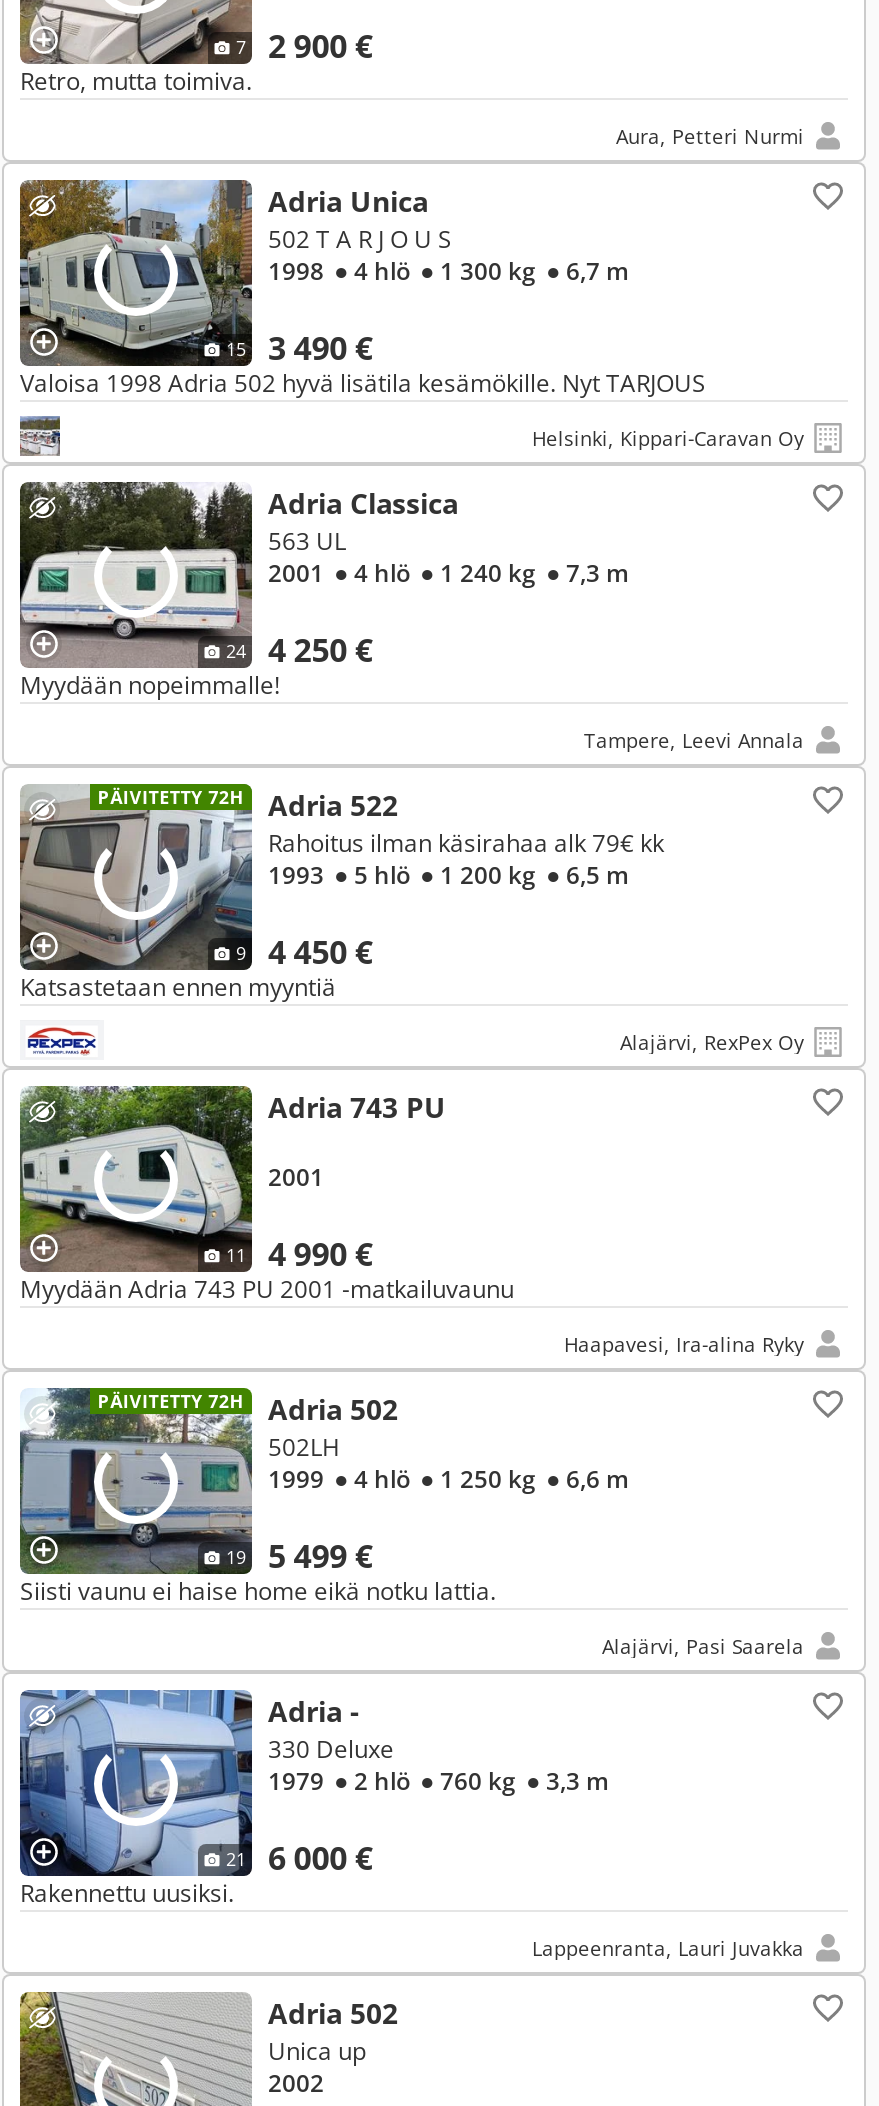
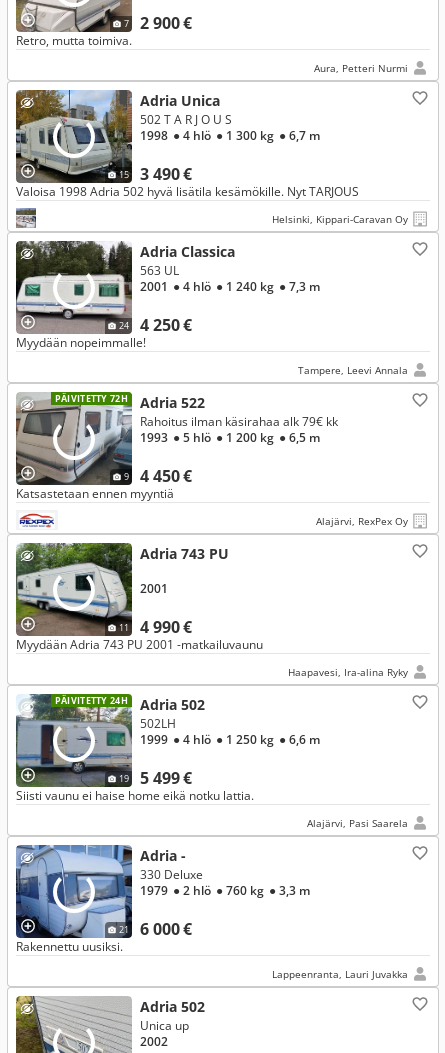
- PÄIVITETTY 72H Adria 502
+ PÄIVITETTY 24H Adria 502
